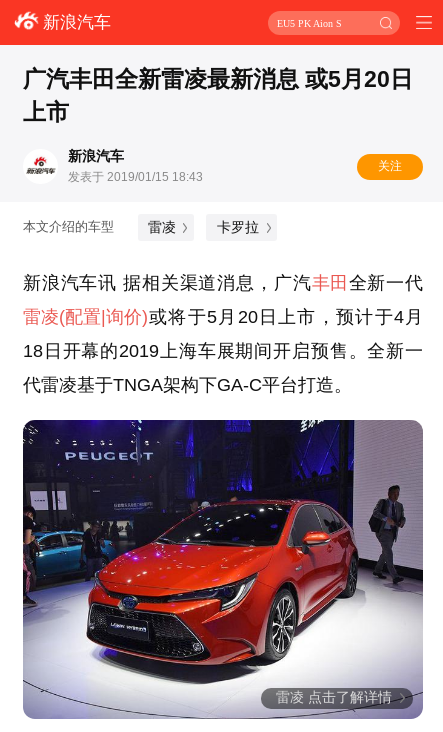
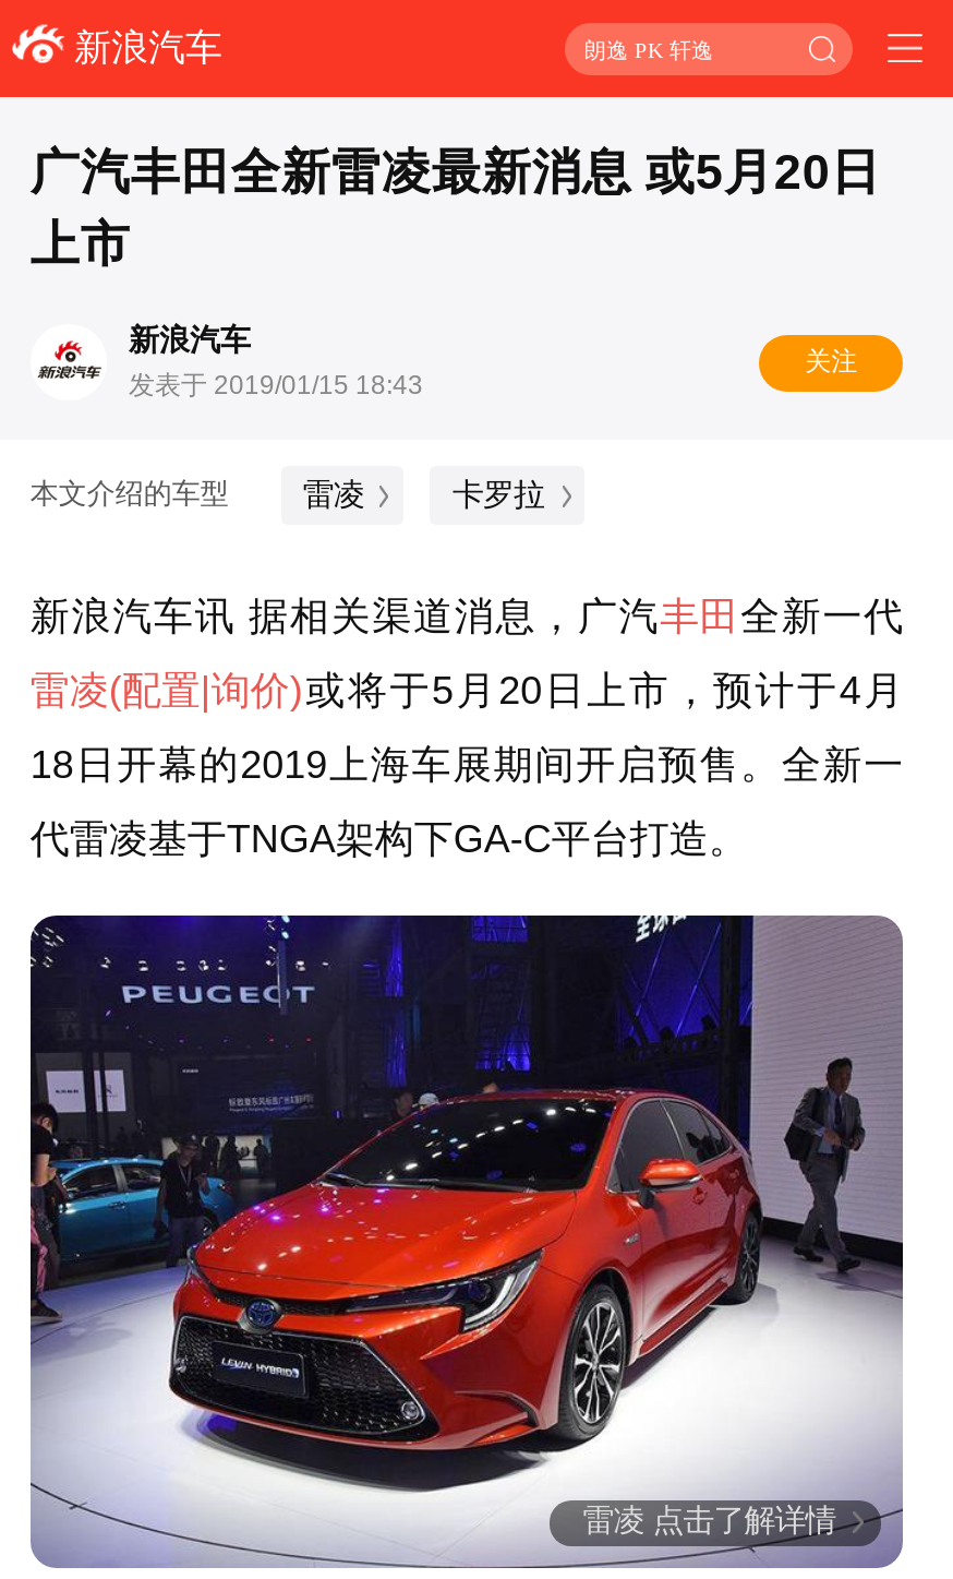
- EU5 PK Aion S
+ 朗逸 PK 轩逸
